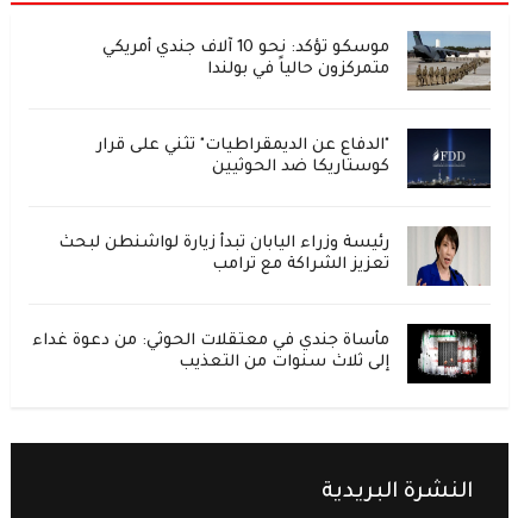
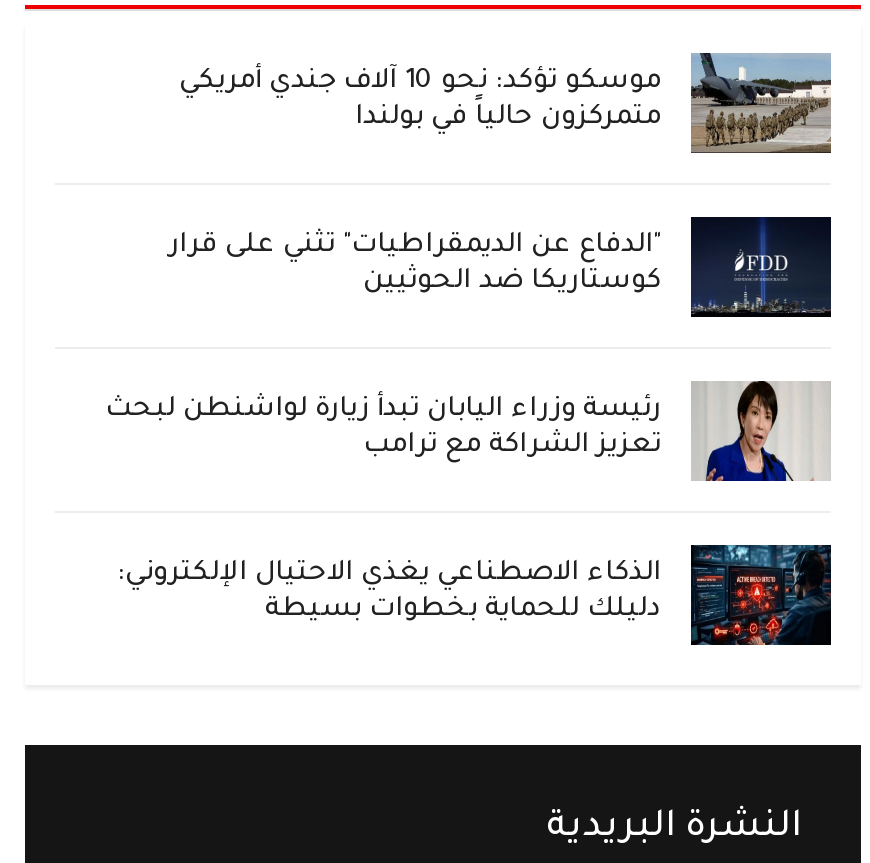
- [image]
- مأساة جندي في معتقلات الحوثي: من دعوة غداء
- إلى ثلاث سنوات من التعذيب
+ [image]
+ الذكاء الاصطناعي يغذي الاحتيال الإلكتروني:
+ دليلك للحماية بخطوات بسيطة
